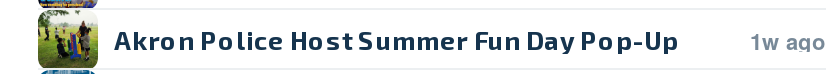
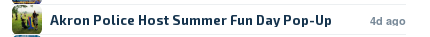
- 1w ago
+ 4d ago
